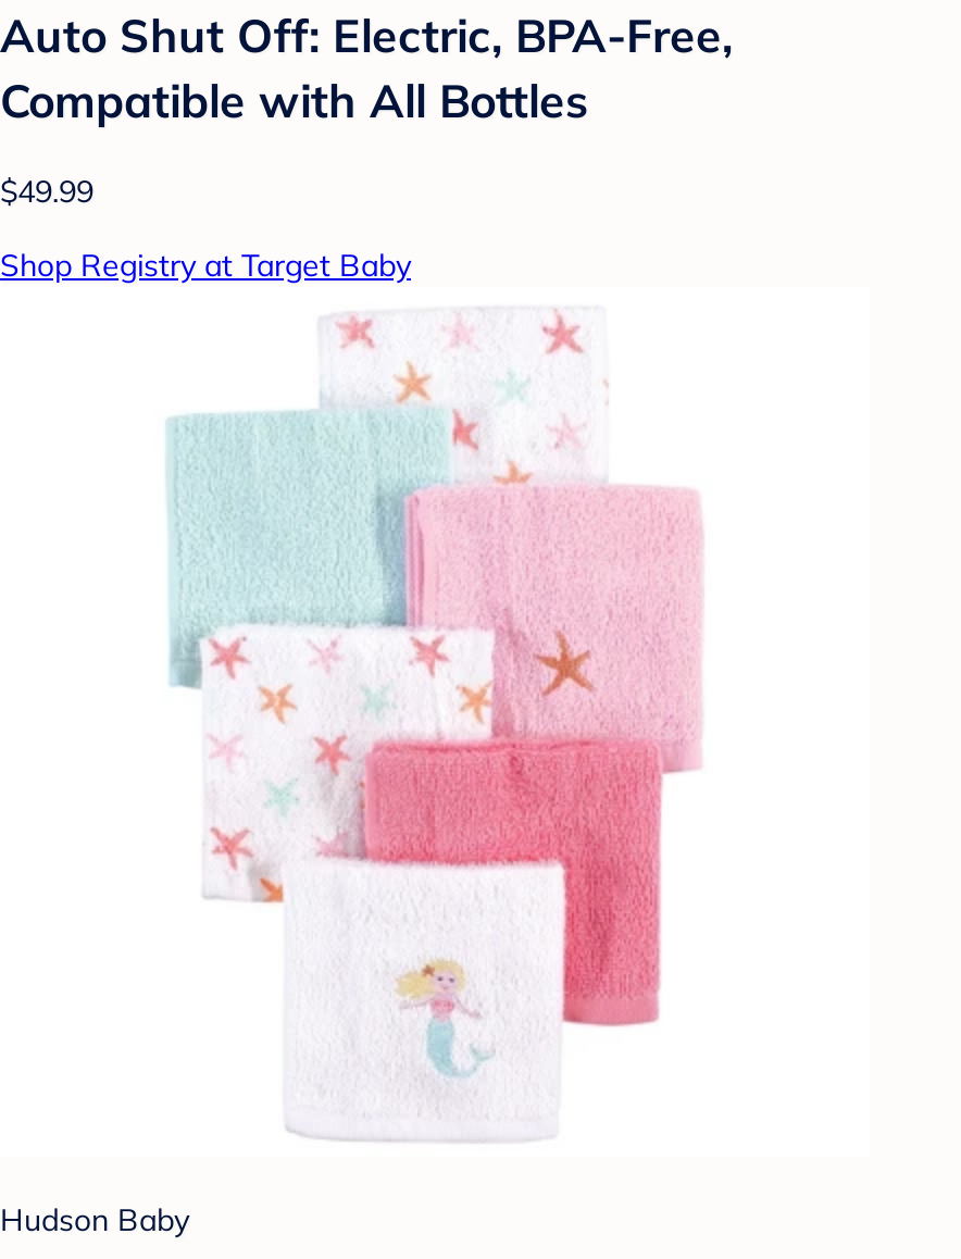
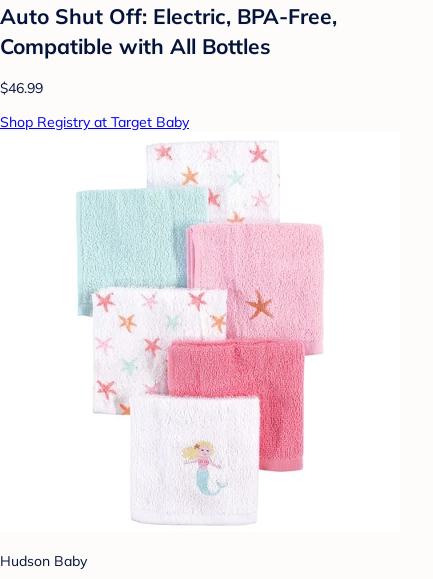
- $49.99
+ $46.99
